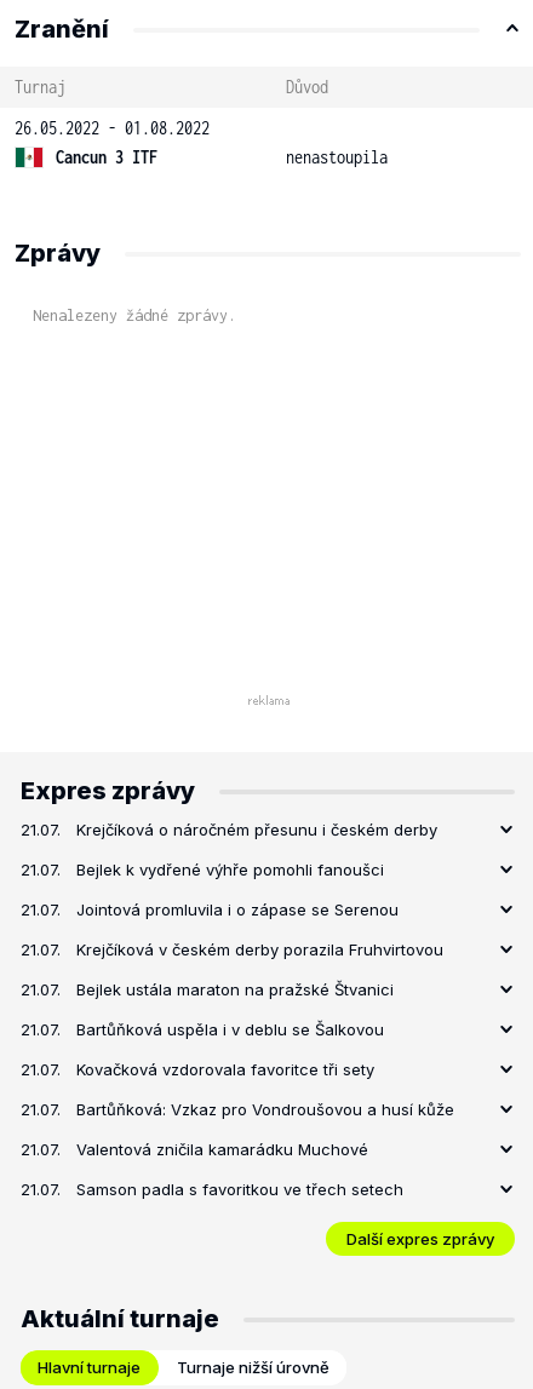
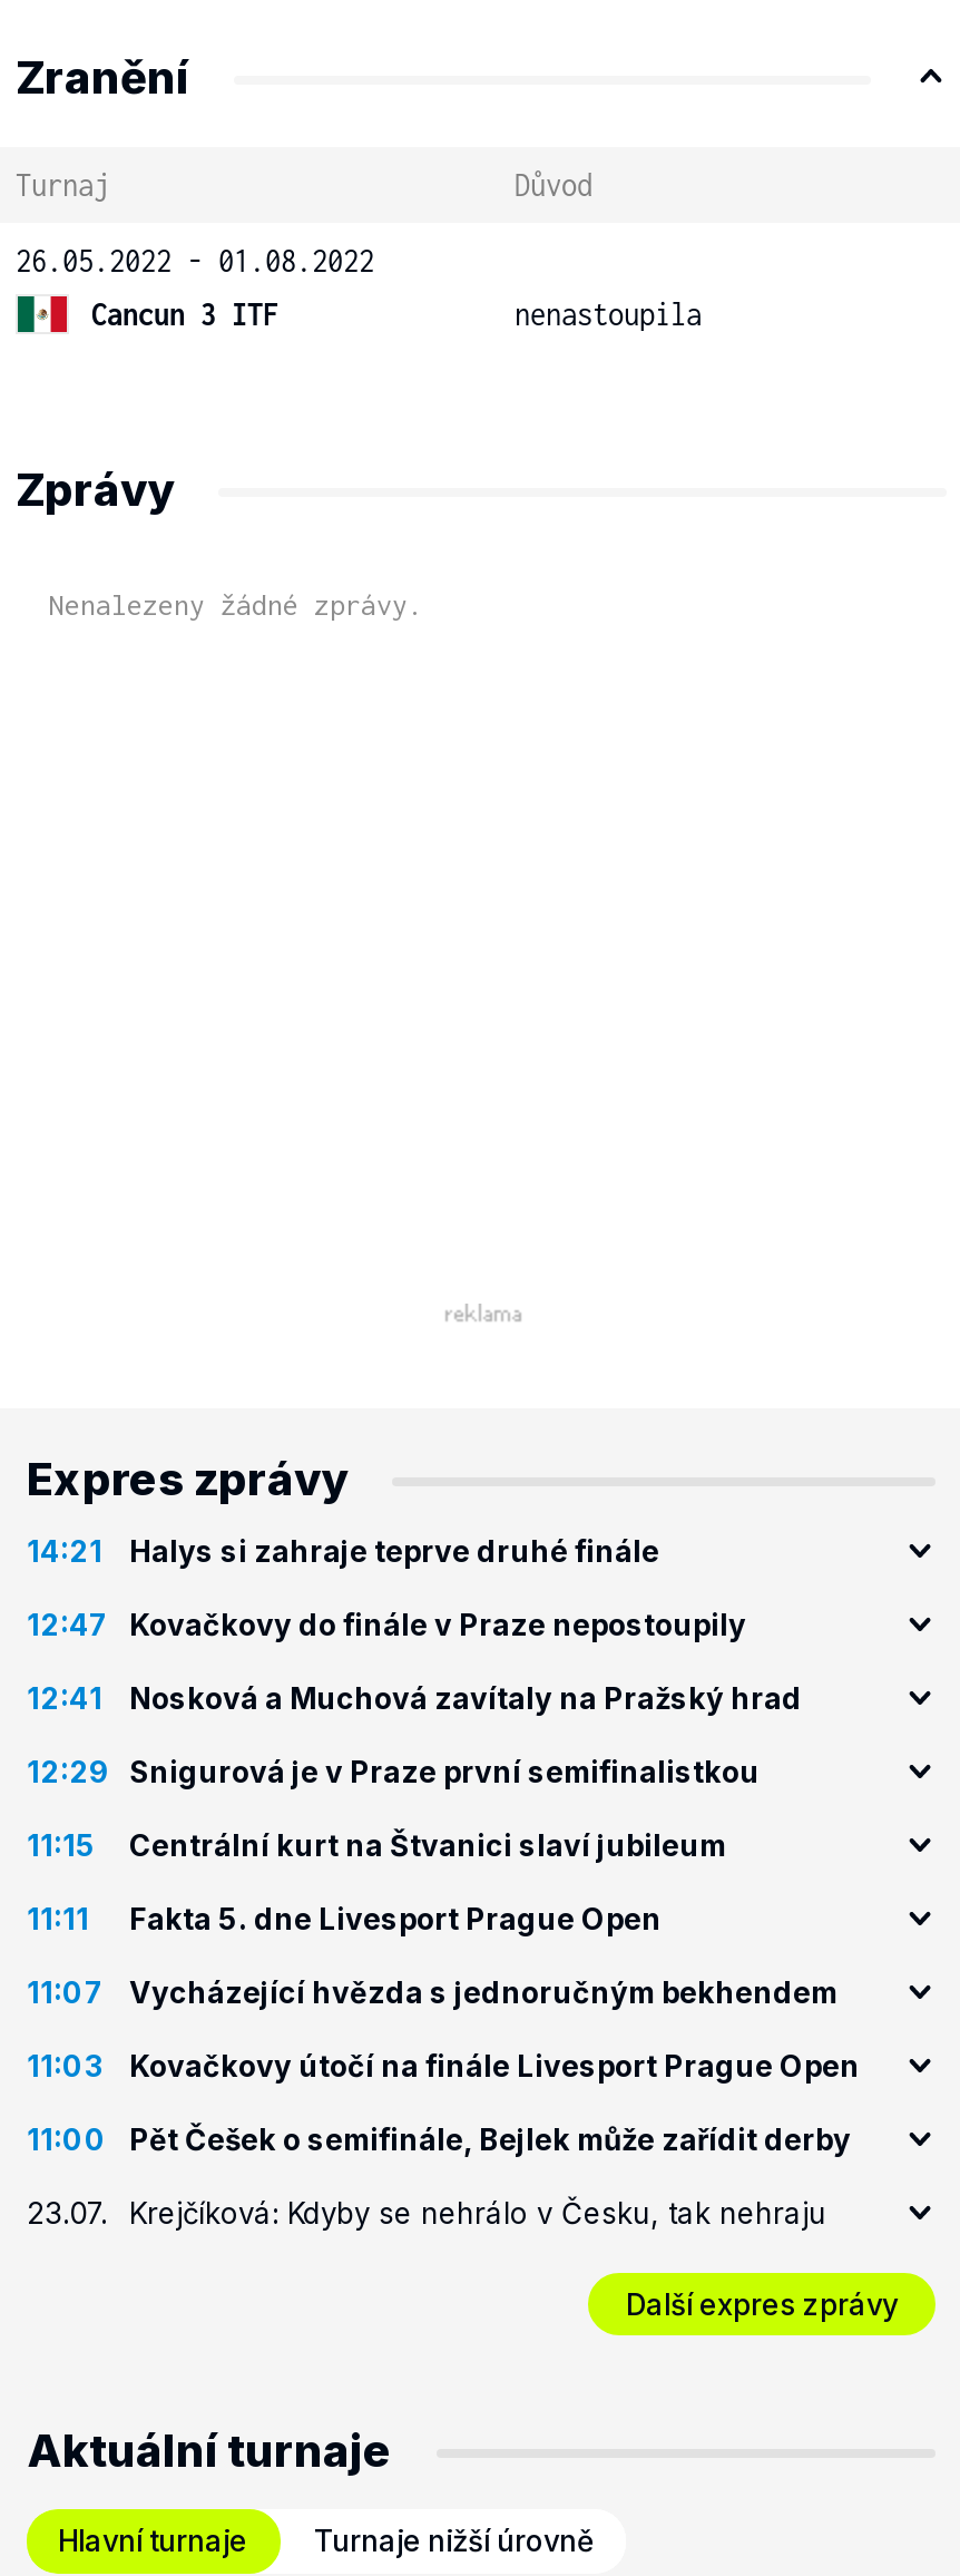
- 21.07.
- Krejčíková o náročném přesunu i českém derby
+ 14:21
+ Halys si zahraje teprve druhé finále

- 21.07.
- Bejlek k vydřené výhře pomohli fanoušci
+ 12:47 Kovačkovy do finále v Praze nepostoupily

- 21.07.
- Jointová promluvila i o zápase se Serenou
+ 12:41
+ Nosková a Muchová zavítaly na Pražský hrad

- 21.07.
- Krejčíková v českém derby porazila Fruhvirtovou
+ 12:29 Snigurová je v Praze první semifinalistkou

- 21.07.
- Bejlek ustála maraton na pražské Štvanici
+ 11:15
+ Centrální kurt na Štvanici slaví jubileum

- 21.07.
- Bartůňková uspěla i v deblu se Šalkovou
+ 11:11
+ Fakta 5. dne Livesport Prague Open

- 21.07.
- Kovačková vzdorovala favoritce tři sety
+ 11:07
+ Vycházející hvězda s jednoručným bekhendem

- 21.07.
- Bartůňková: Vzkaz pro Vondroušovou a husí kůže
+ 11:03
+ Kovačkovy útočí na finále Livesport Prague Open

- 21.07.
- Valentová zničila kamarádku Muchové
+ 11:00
+ Pět Češek o semifinále, Bejlek může zařídit derby

- 21.07.
- Samson padla s favoritkou ve třech setech
+ 23.07.
+ Krejčíková: Kdyby se nehrálo v Česku, tak nehraju
